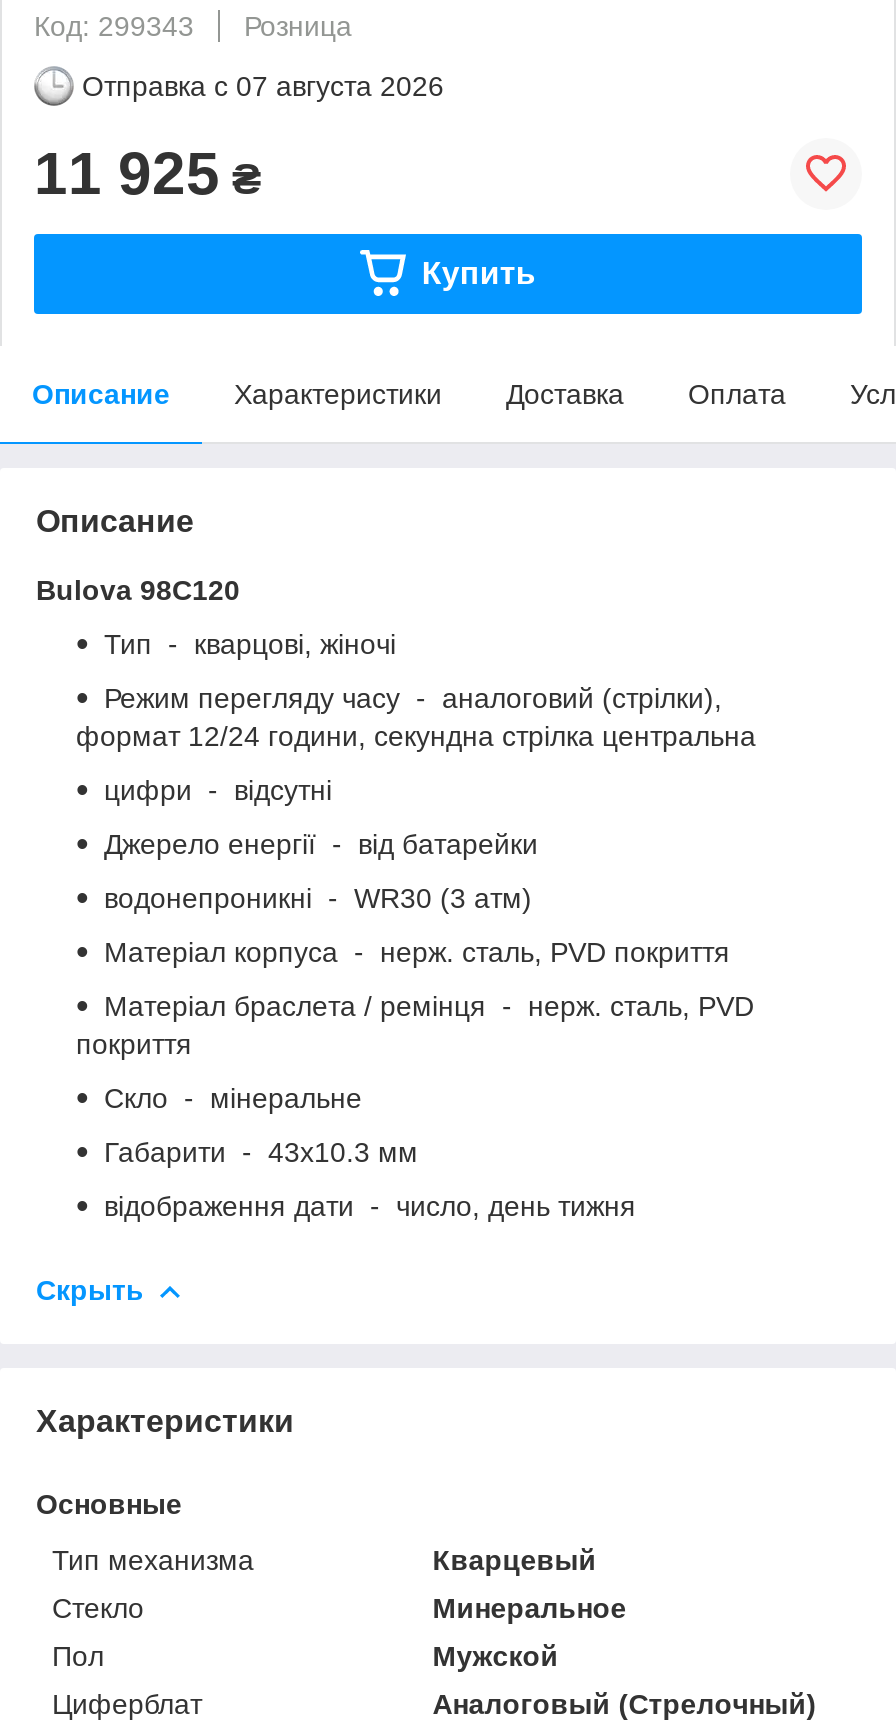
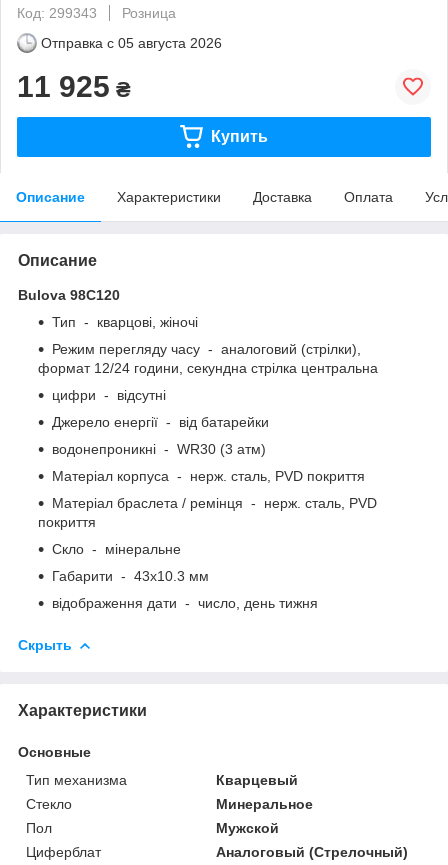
- Отправка с 07 августа 2026
+ Отправка с 05 августа 2026
